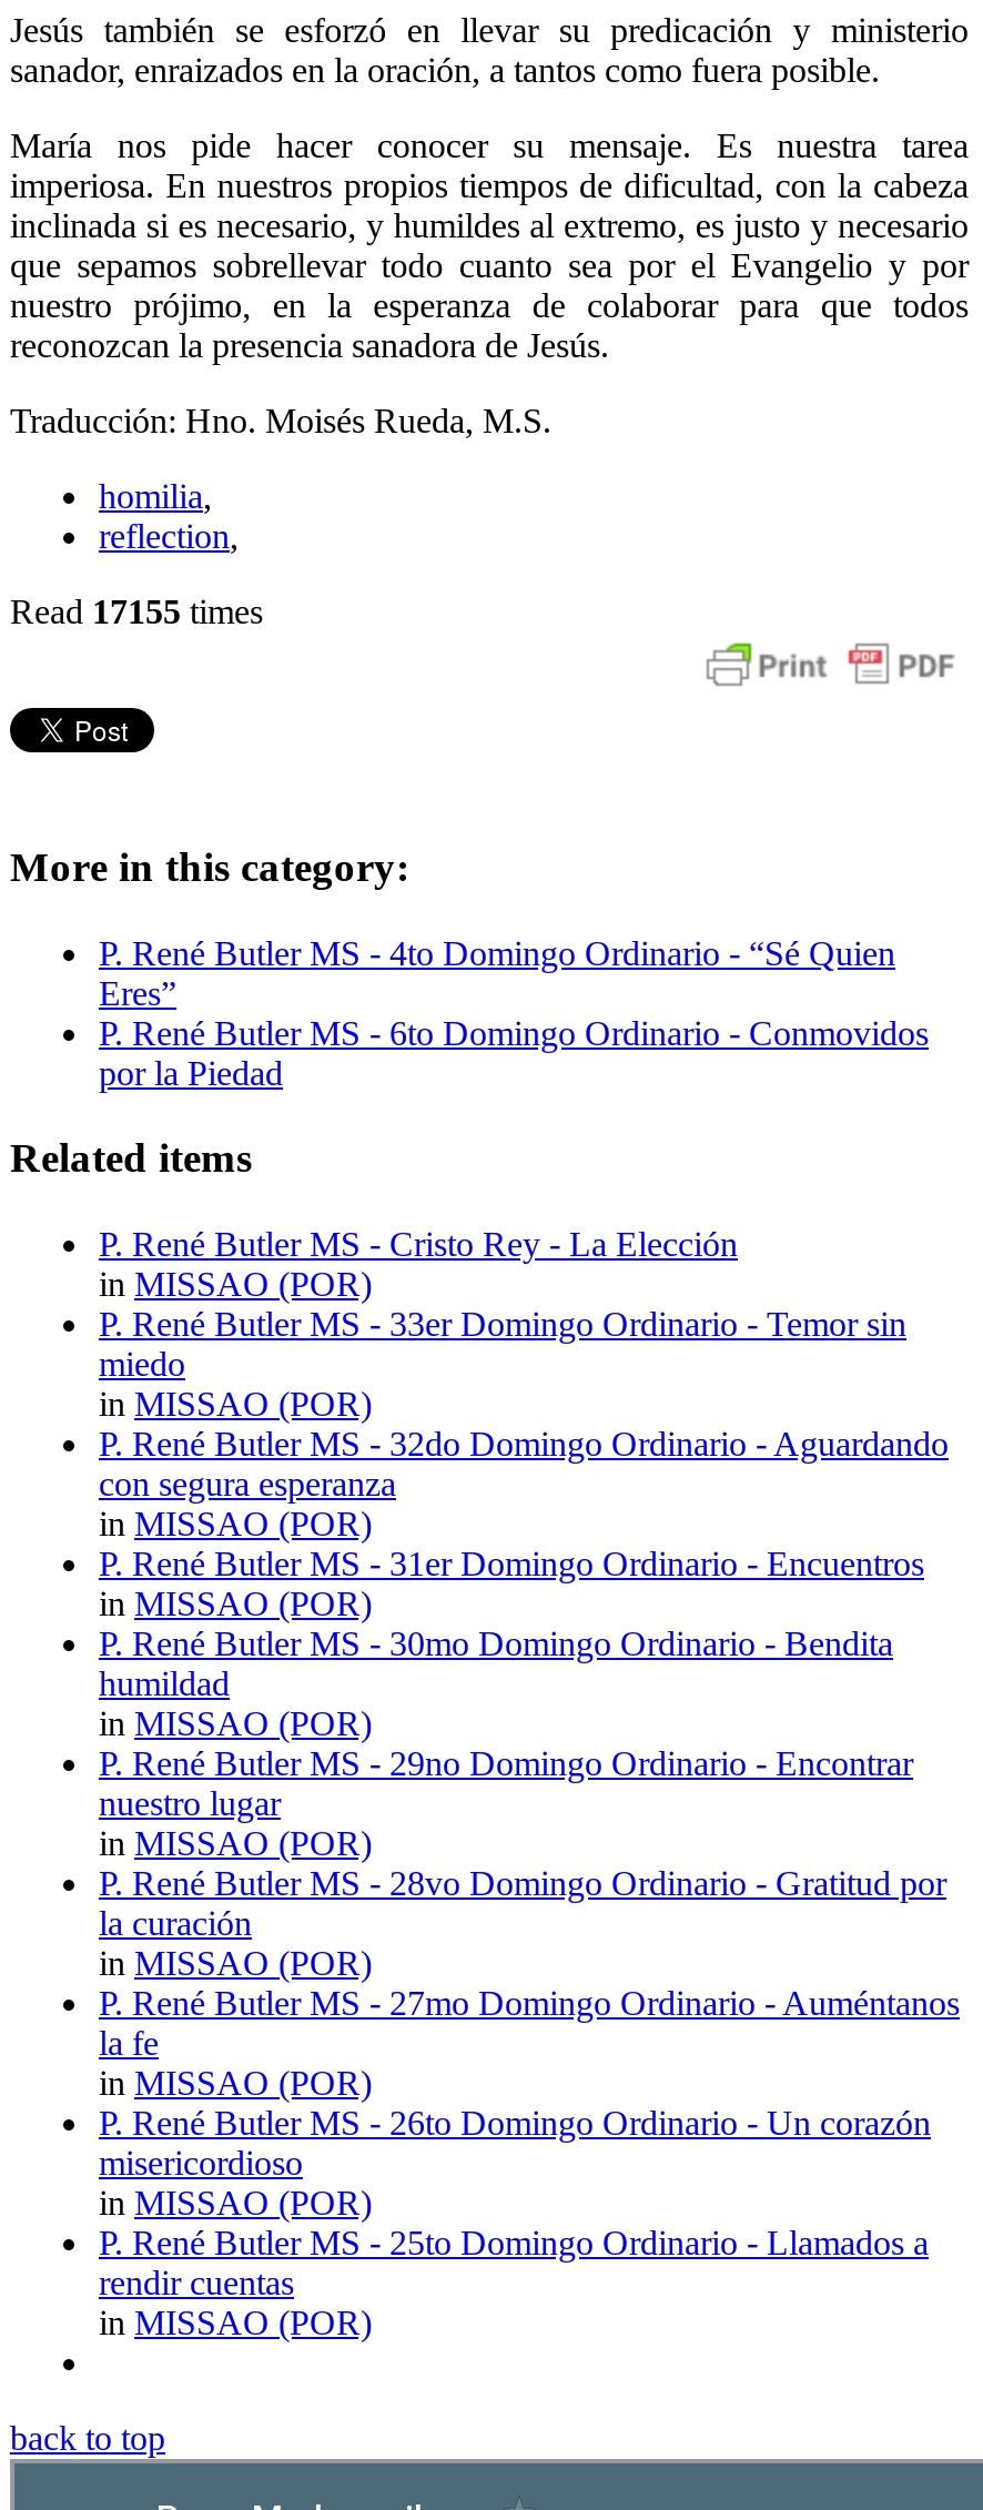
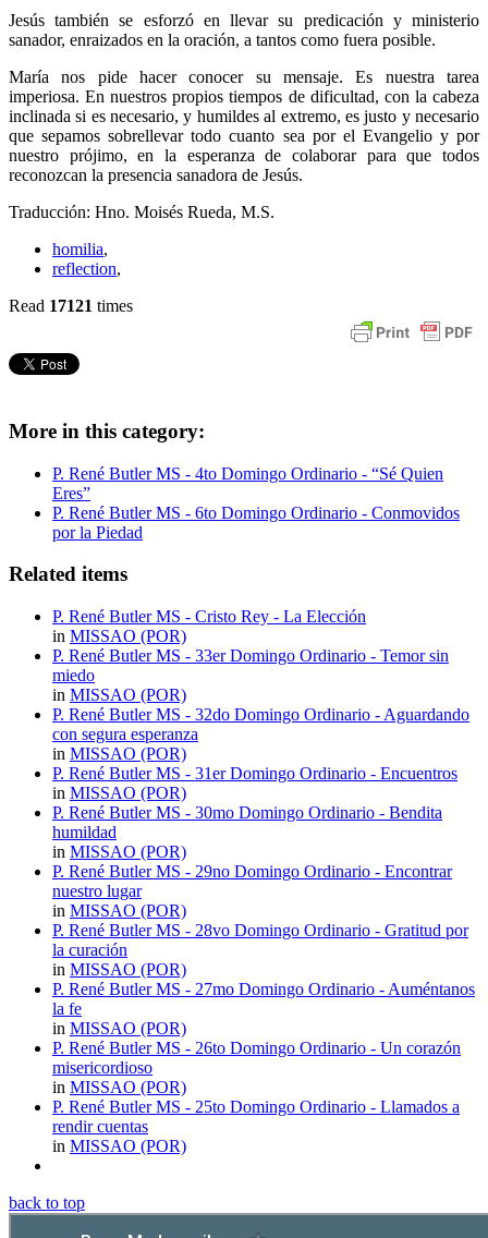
- Read 17155 times
+ Read 17121 times
